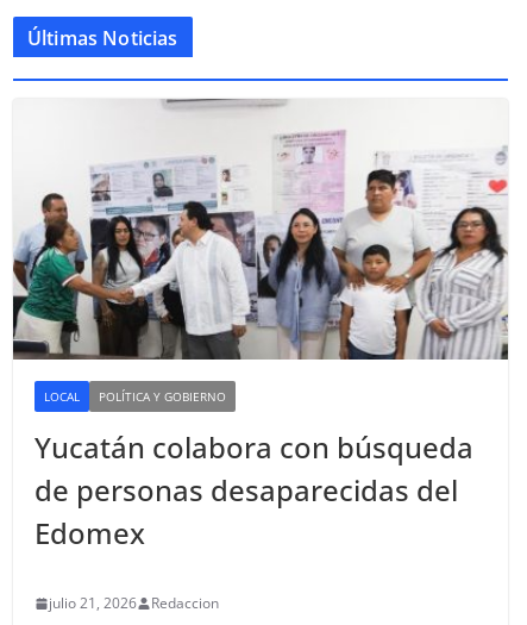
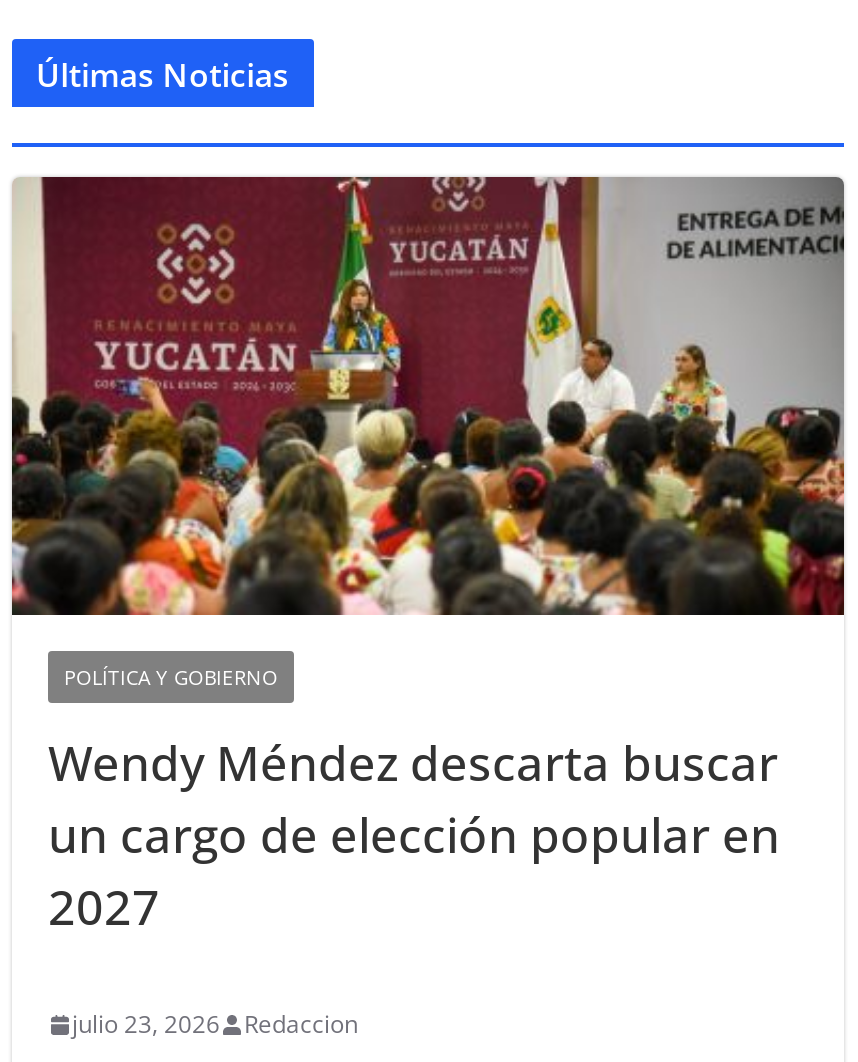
- [image]
+ [image]

- LOCAL

- Yucatán colabora con búsqueda
- de personas desaparecidas del
- Edomex
+ Wendy Méndez descarta buscar
+ un cargo de elección popular en
+ 2027

- julio 21, 2026 Redaccion
+ julio 23, 2026 Redaccion
